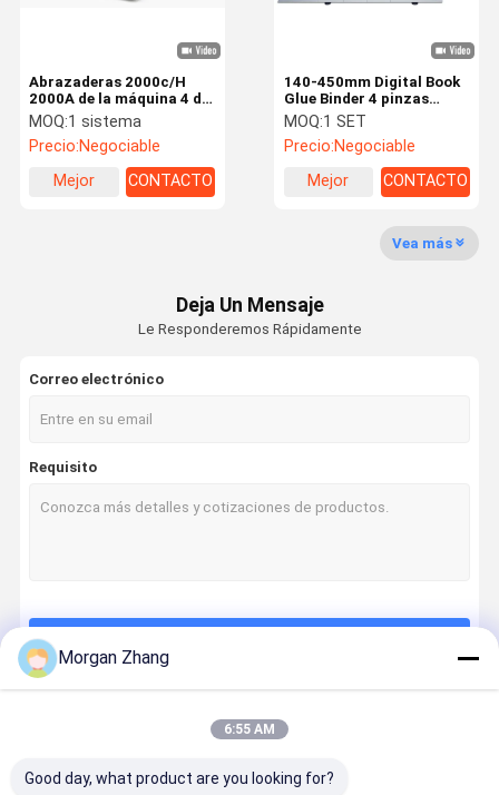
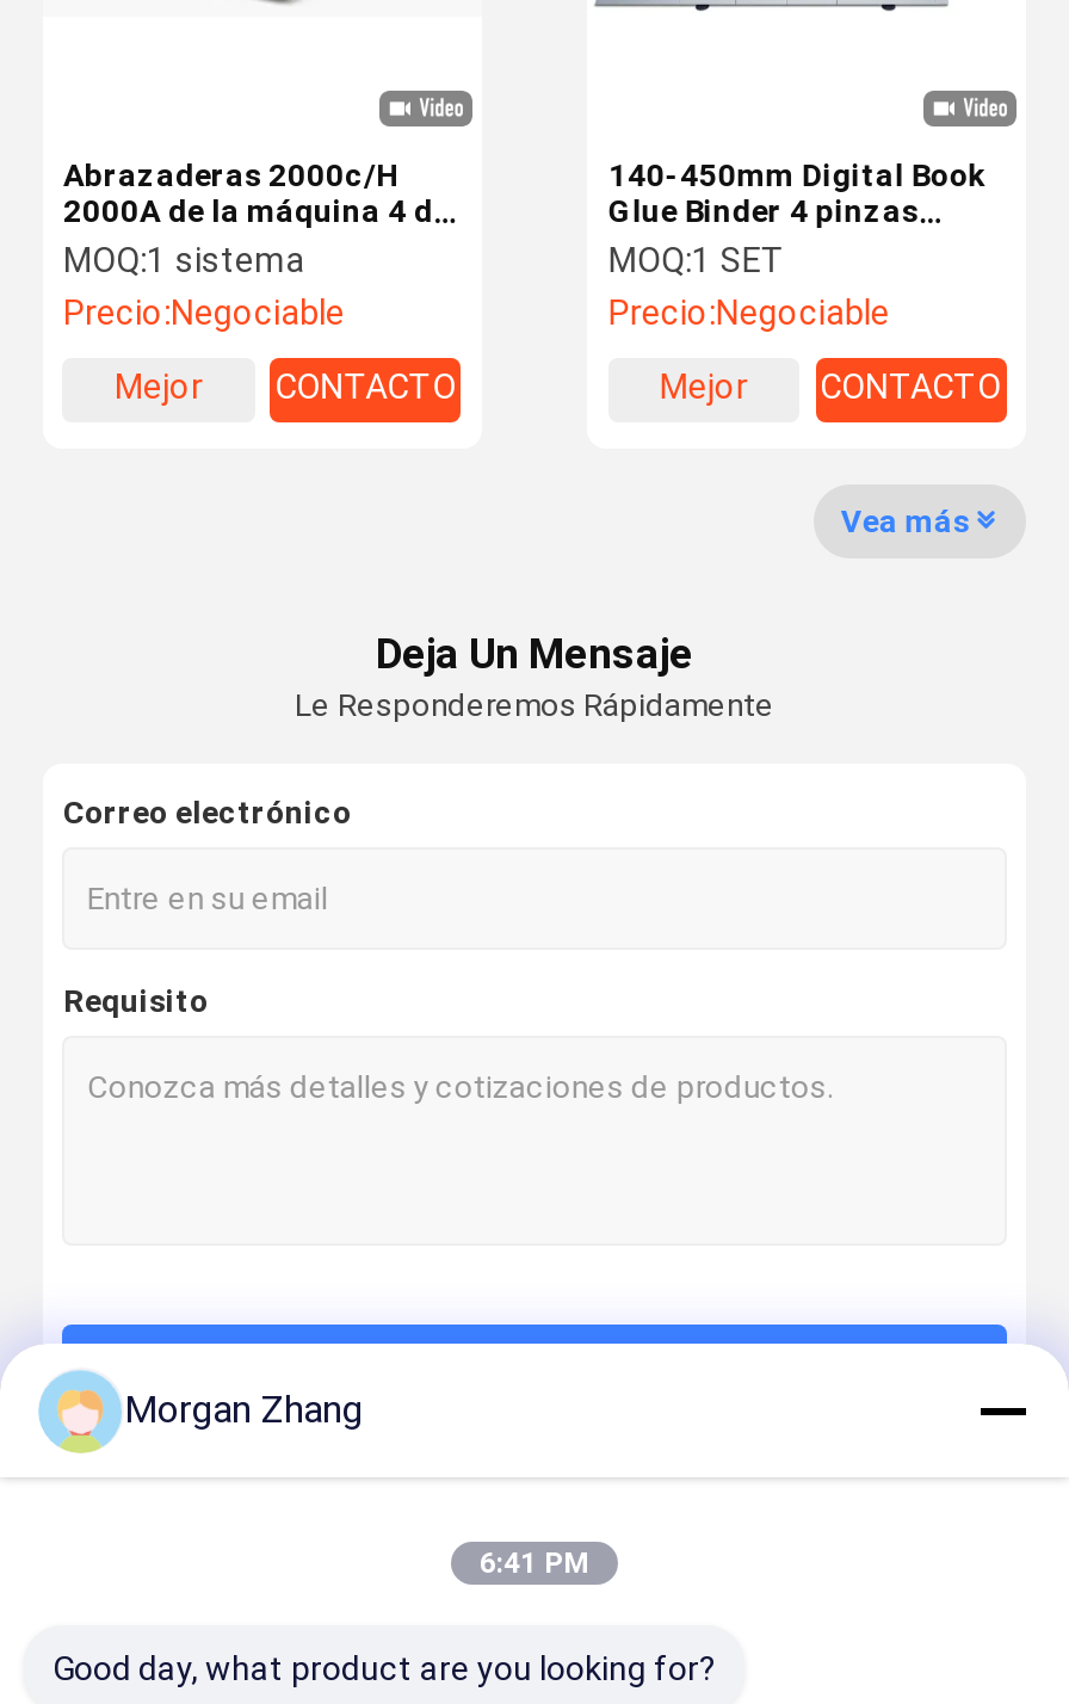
- 6:55 AM
+ 6:41 PM
